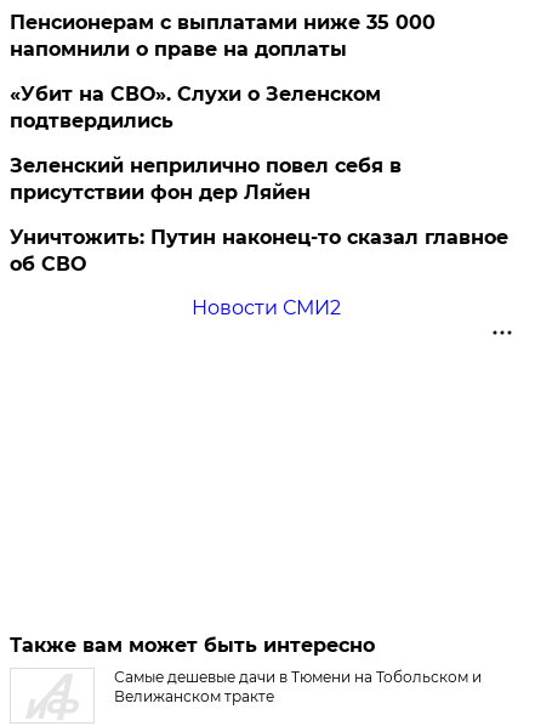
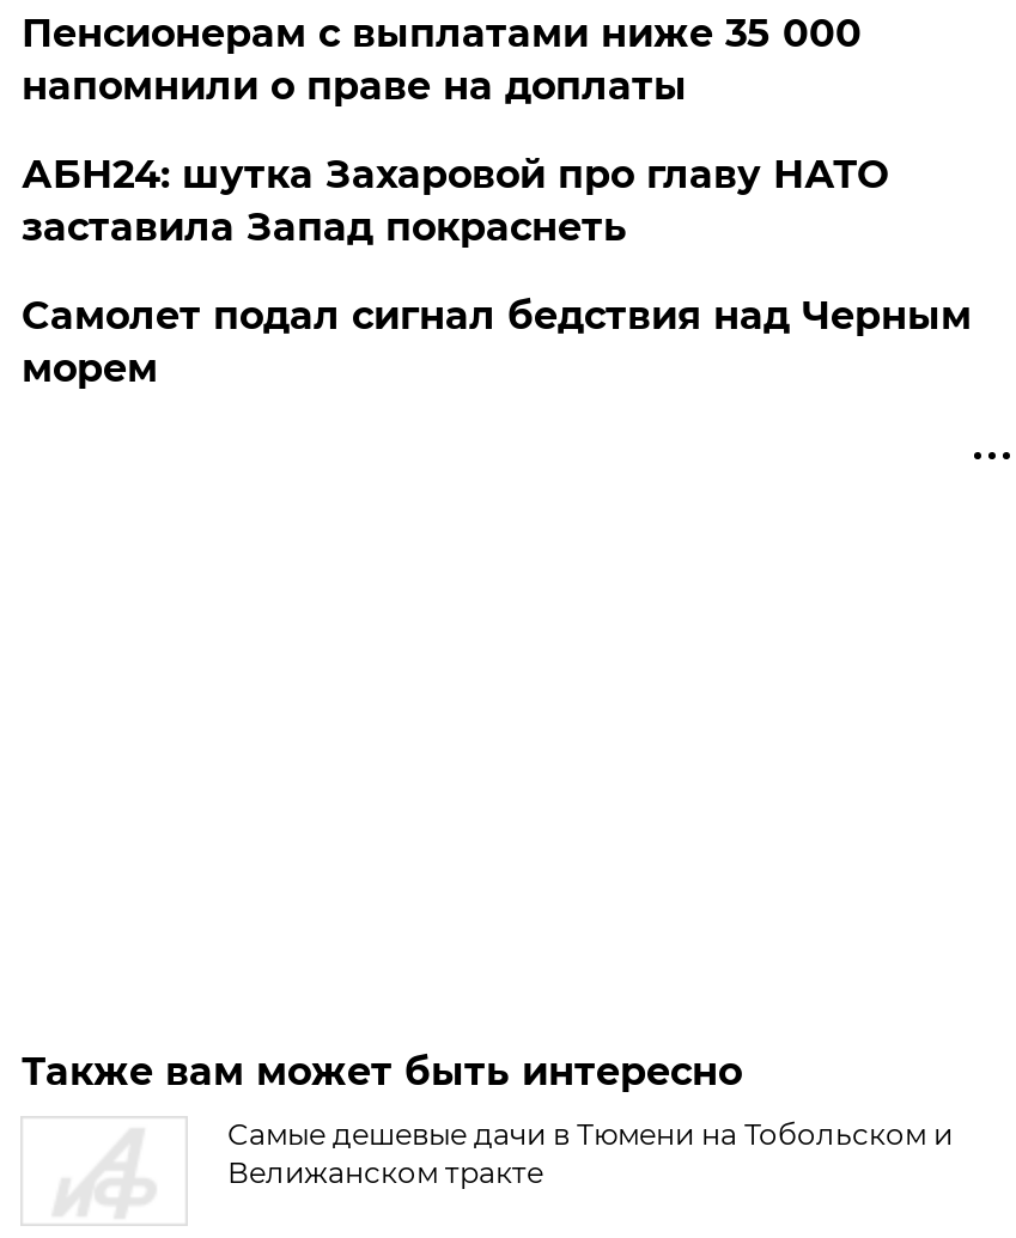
- «Убит на СВО». Слухи о Зеленском
- подтвердились
- Зеленский неприлично повел cебя в
- присутствии фон дер Ляйен
- Уничтожить: Путин наконец-то сказал главное
- об СВО
- Новости СМИ2
+ АБН24: шутка Захаровой про главу НАТО
+ заставила Запад покраснеть
+ Самолет подал сигнал бедствия над Черным
+ морем
